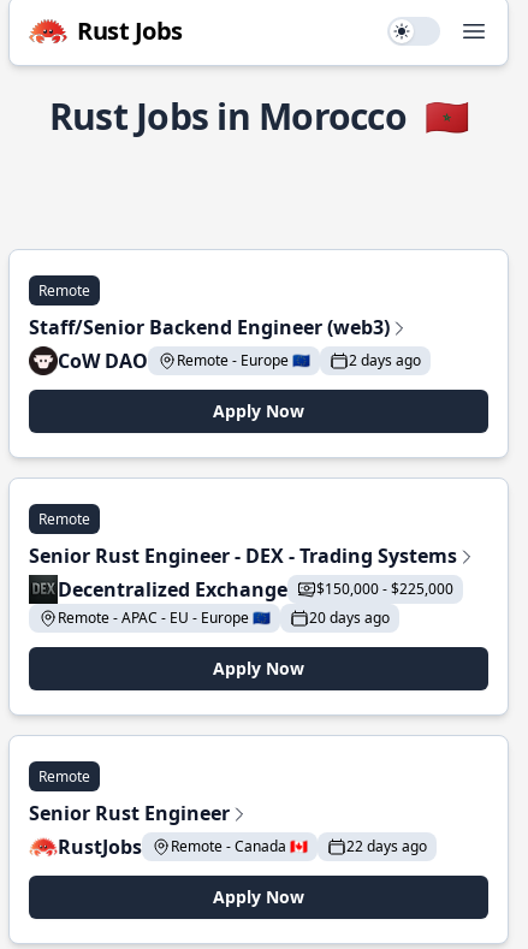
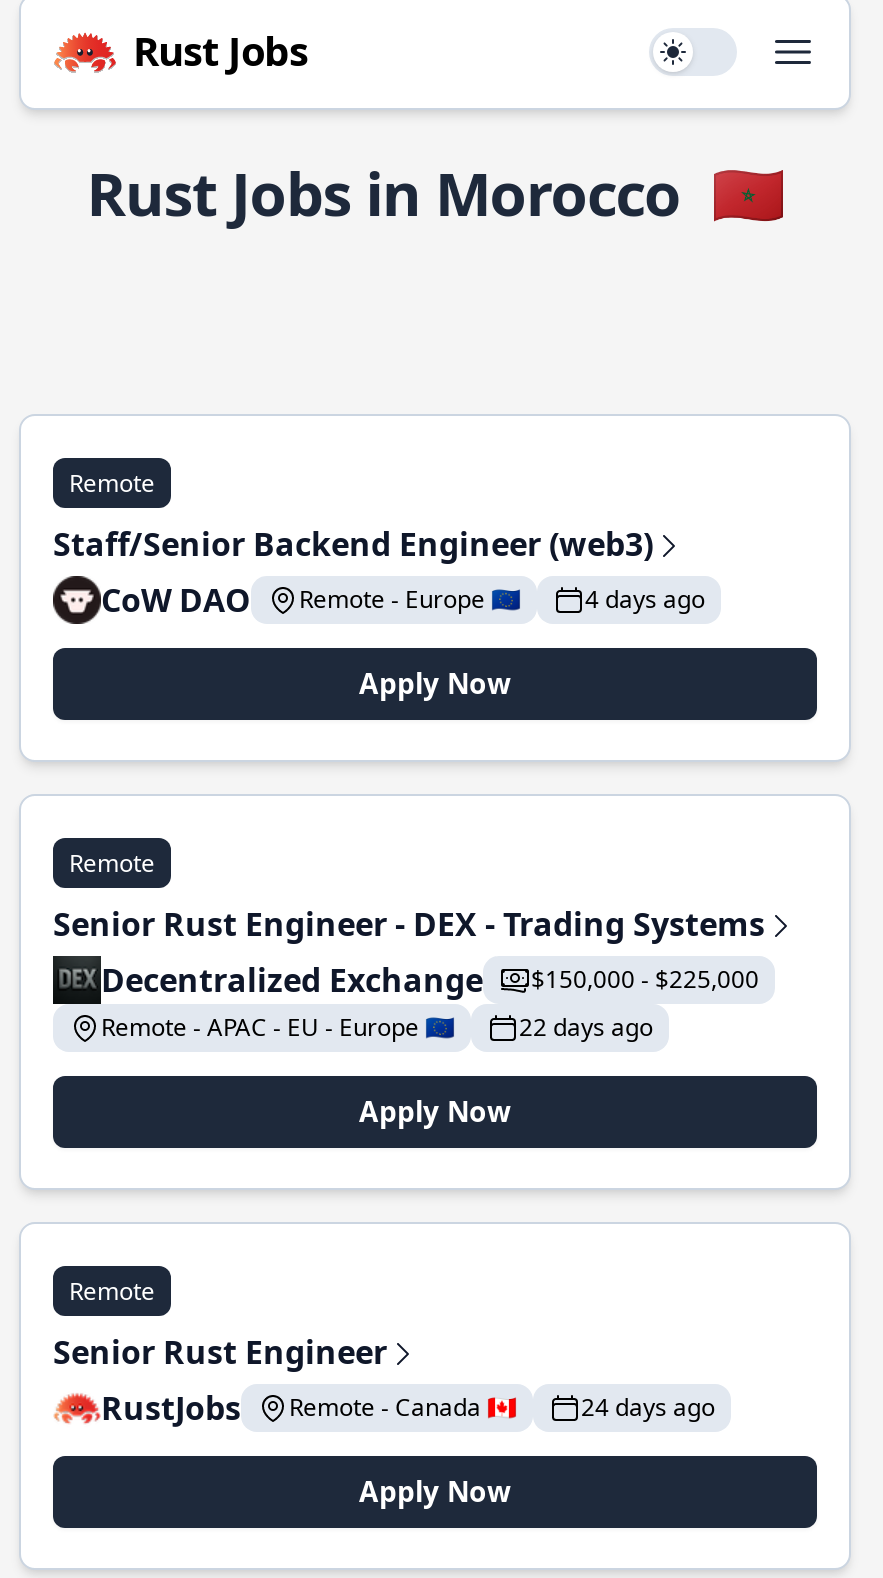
- 2 days ago
+ 4 days ago

- 20 days ago
+ 22 days ago

- 22 days ago
+ 24 days ago
